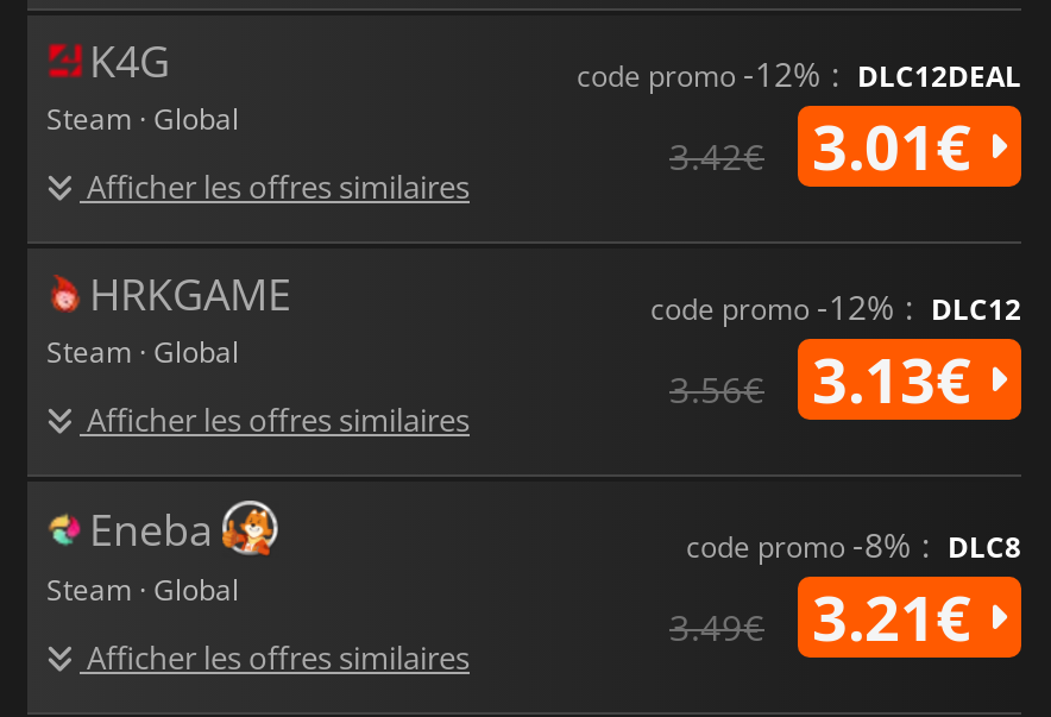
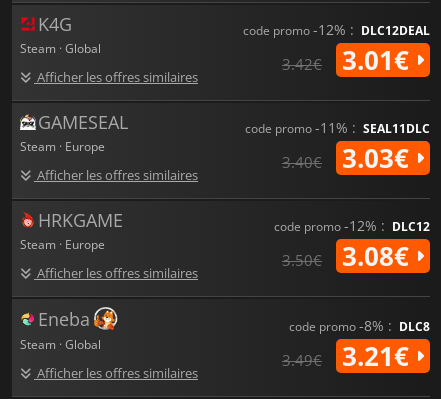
+ GAMESEAL
+ Steam · Europe
+ Afficher les offres similaires

+ code promo -11% : SEAL11DLC
+ 3.40€
+ 3.03€

- Steam · Global
+ Steam · Europe

- 3.13€
+ 3.08€

- 3.56€
+ 3.50€
